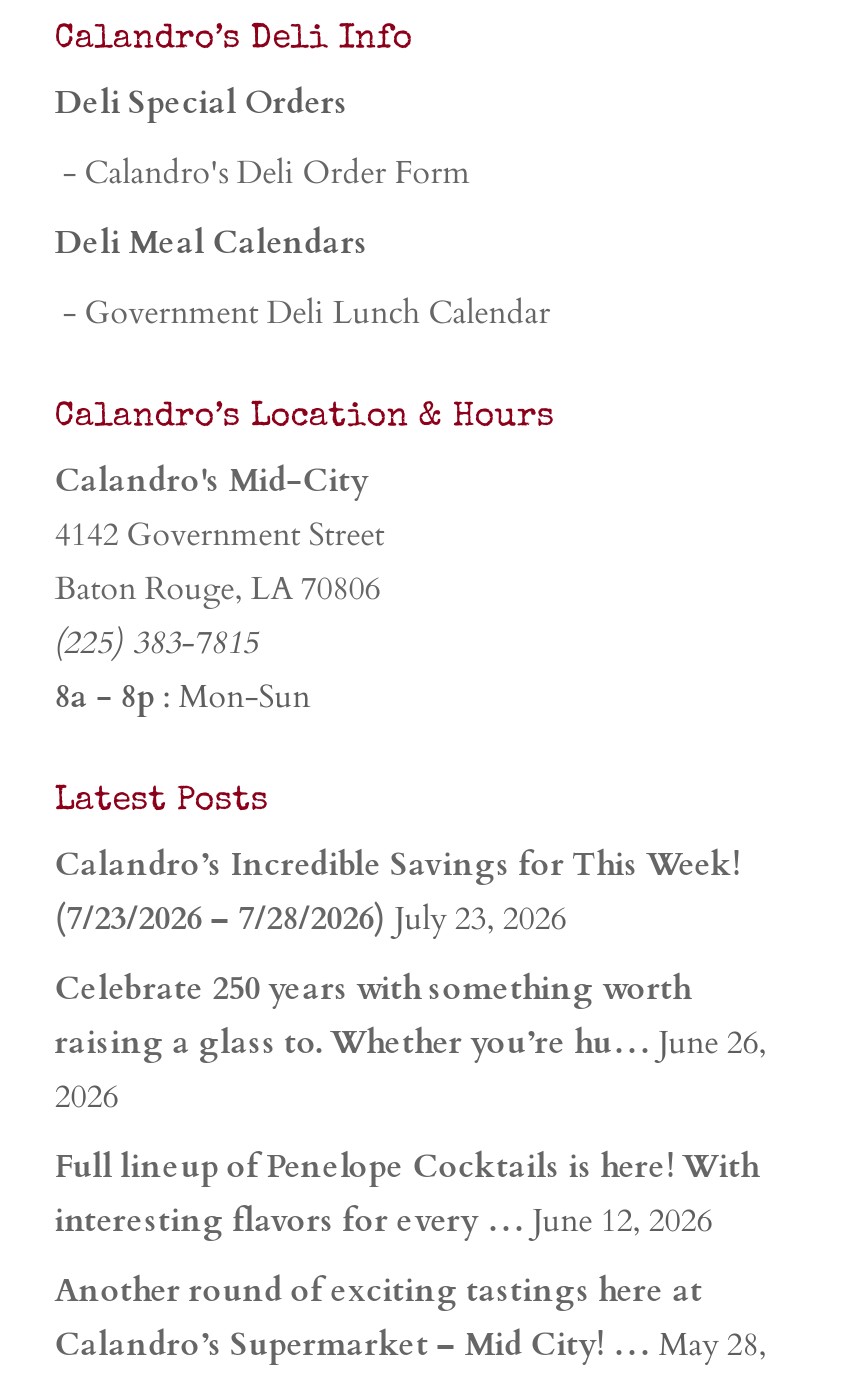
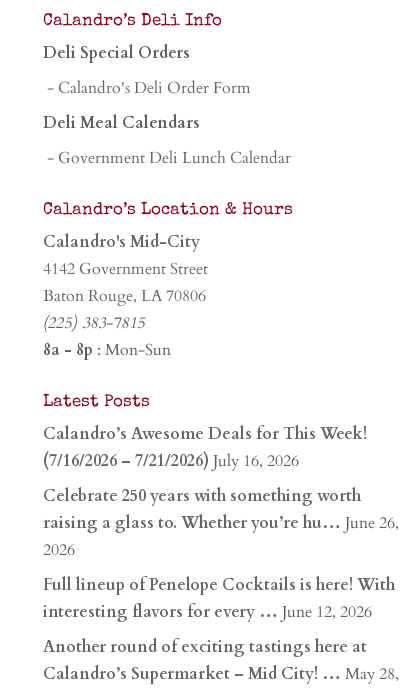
- Calandro’s Incredible Savings for This Week!
+ Calandro’s Awesome Deals for This Week!

- (7/23/2026 – 7/28/2026) July 23, 2026
+ (7/16/2026 – 7/21/2026) July 16, 2026
